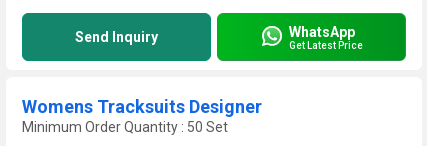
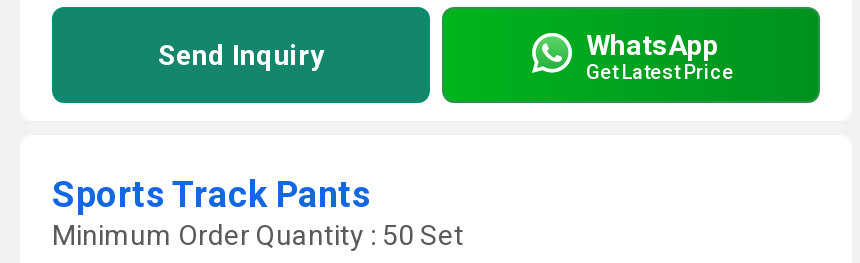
- Womens Tracksuits Designer
+ Sports Track Pants
